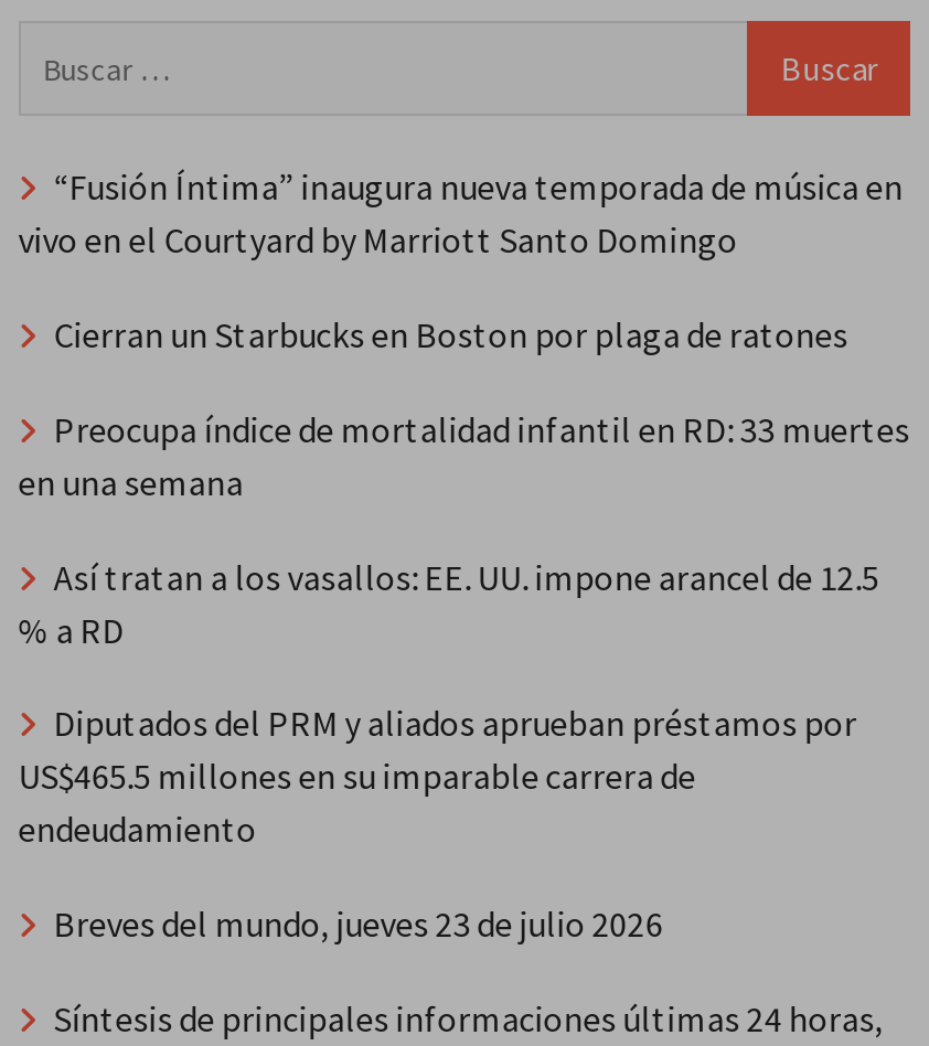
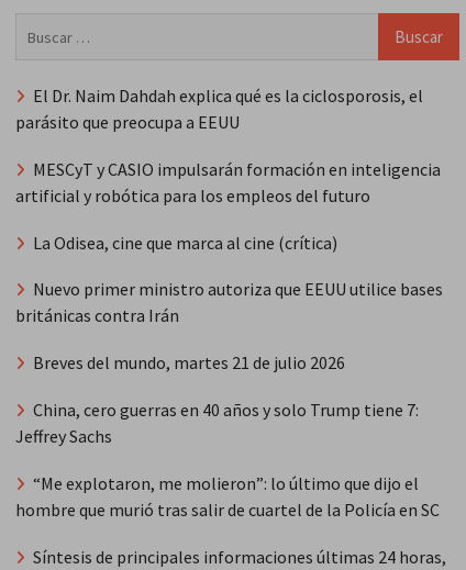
- “Fusión Íntima” inaugura nueva temporada de música en
- vivo en el Courtyard by Marriott Santo Domingo
- Cierran un Starbucks en Boston por plaga de ratones
- Preocupa índice de mortalidad infantil en RD: 33 muertes
- en una semana
- Así tratan a los vasallos: EE. UU. impone arancel de 12.5
- % a RD
- Diputados del PRM y aliados aprueban préstamos por
- US$465.5 millones en su imparable carrera de
- endeudamiento
- Breves del mundo, jueves 23 de julio 2026
+ El Dr. Naim Dahdah explica qué es la ciclosporosis, el
+ parásito que preocupa a EEUU
+ MESCyT y CASIO impulsarán formación en inteligencia
+ artificial y robótica para los empleos del futuro
+ La Odisea, cine que marca al cine (crítica)
+ Nuevo primer ministro autoriza que EEUU utilice bases
+ británicas contra Irán
+ Breves del mundo, martes 21 de julio 2026
+ China, cero guerras en 40 años y solo Trump tiene 7:
+ Jeffrey Sachs
+ “Me explotaron, me molieron”: lo último que dijo el
+ hombre que murió tras salir de cuartel de la Policía en SC
